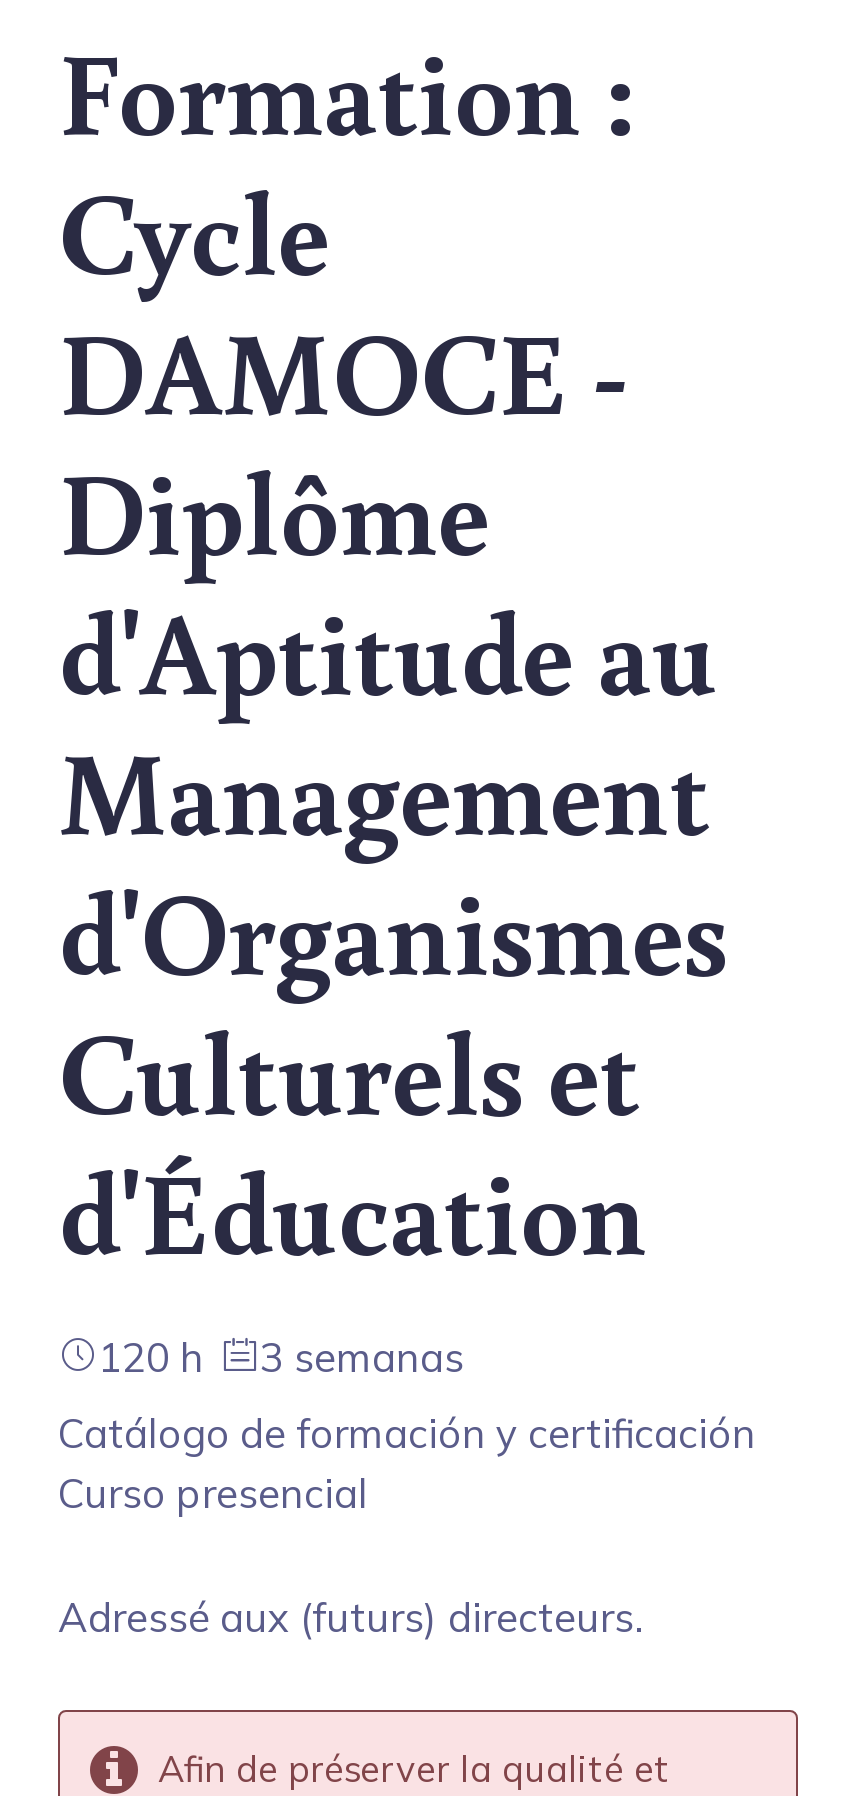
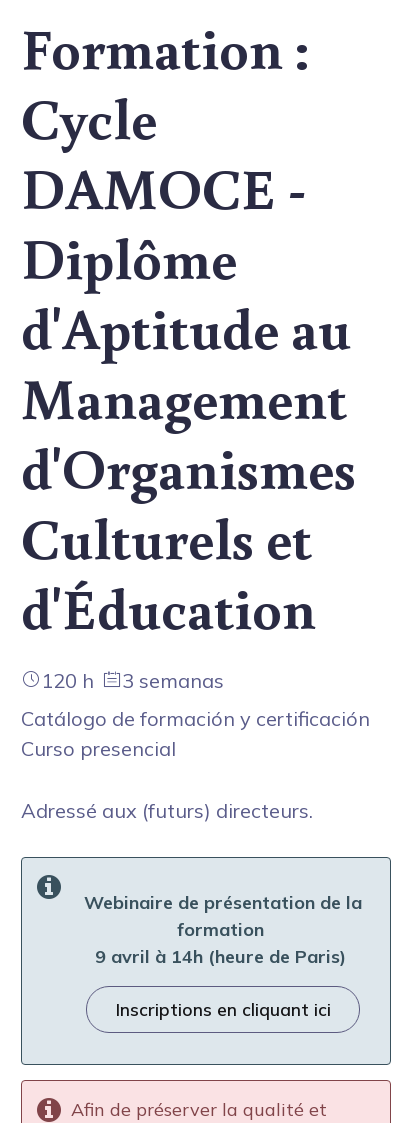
+ [image]
+ Webinaire de présentation de la
+ formation
+ 9 avril à 14h (heure de Paris)
+ Inscriptions en cliquant ici
